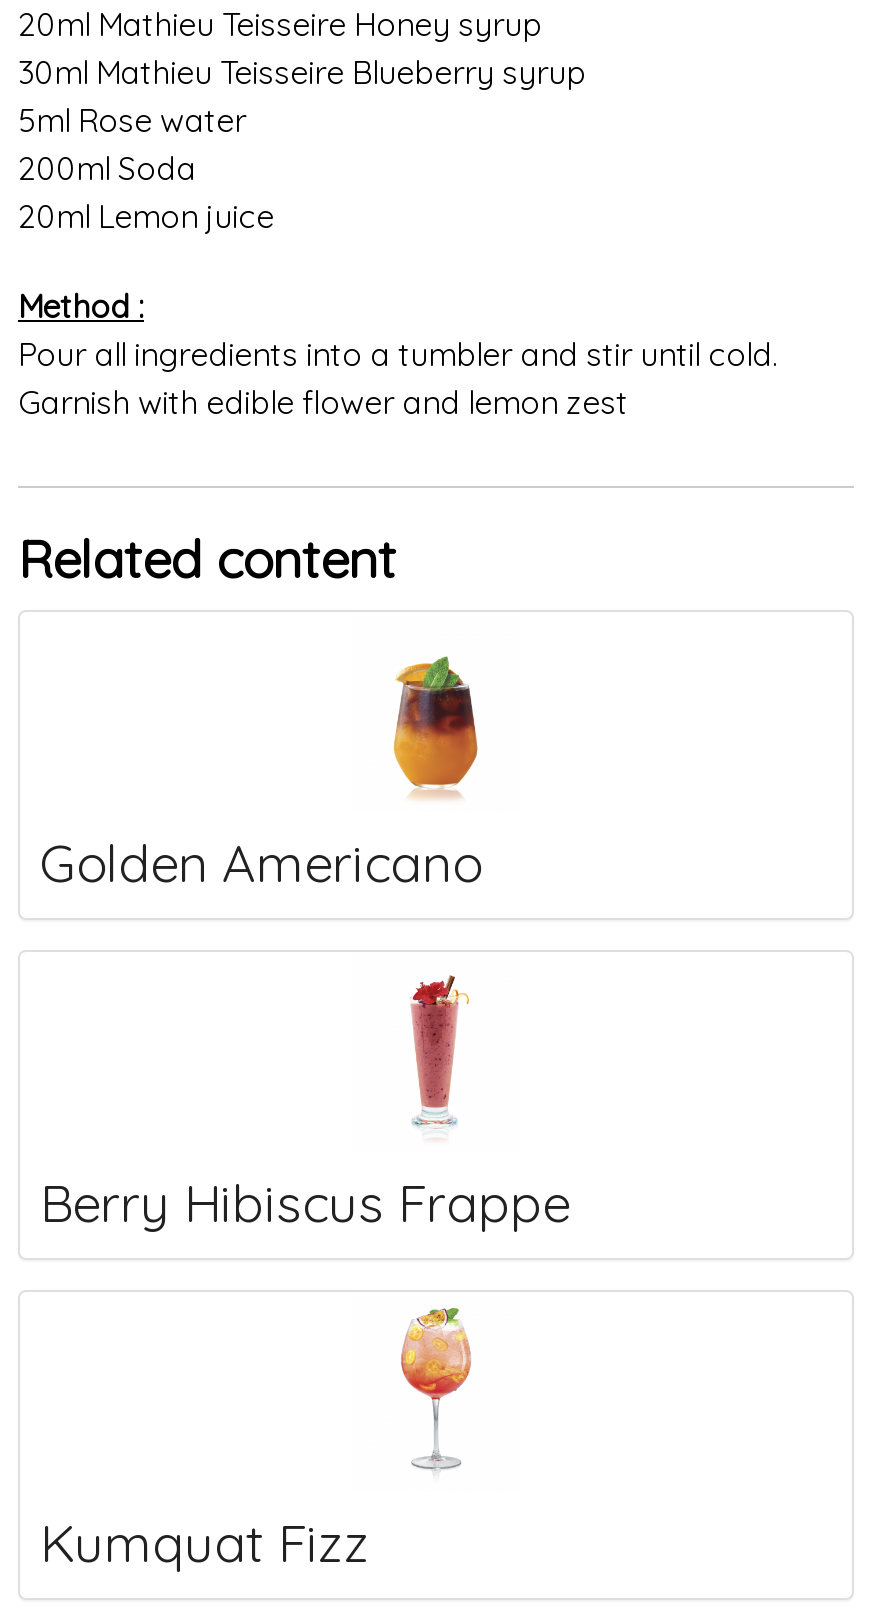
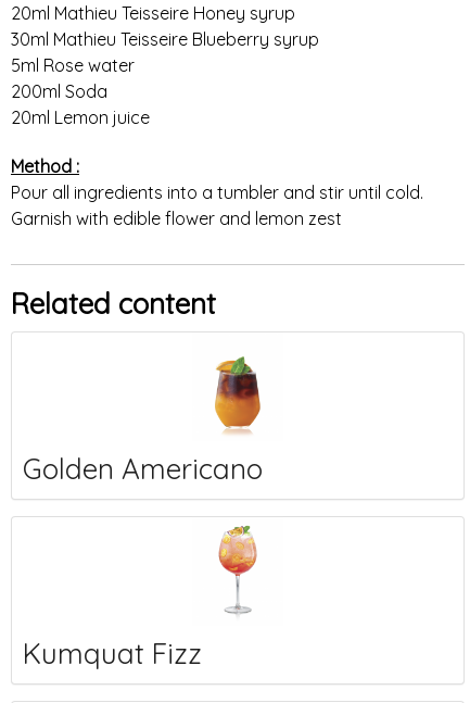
- [image]
- Berry Hibiscus Frappe
